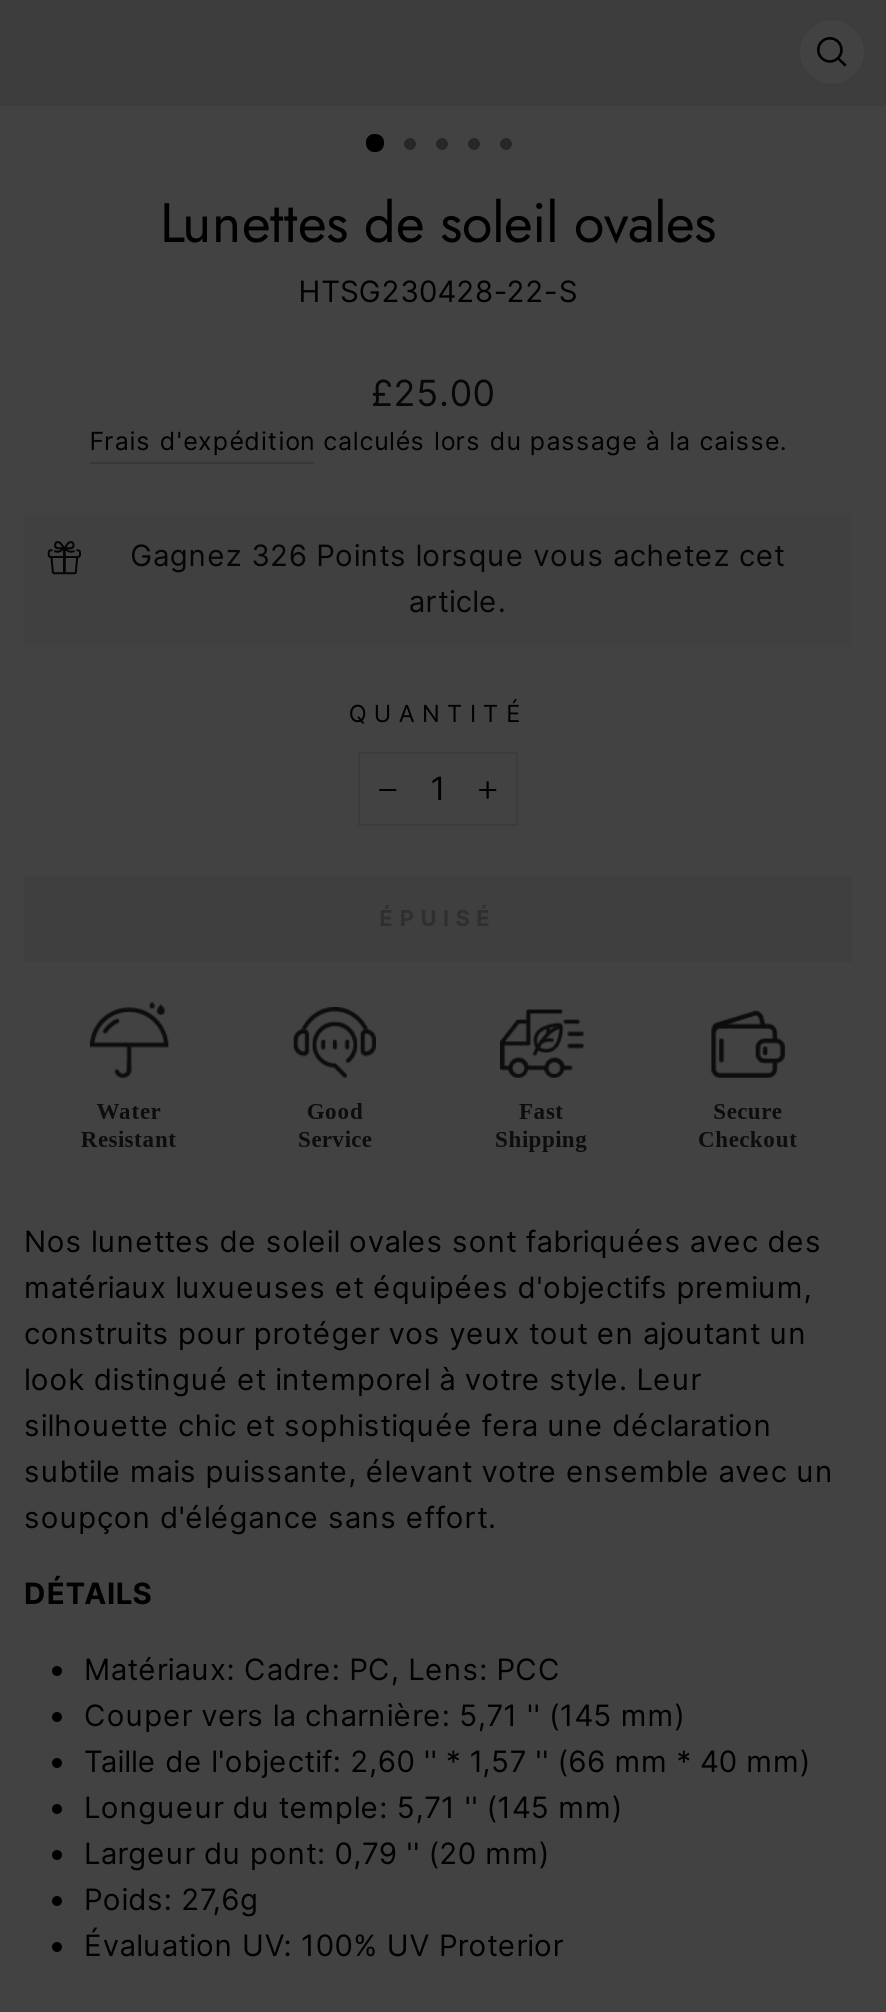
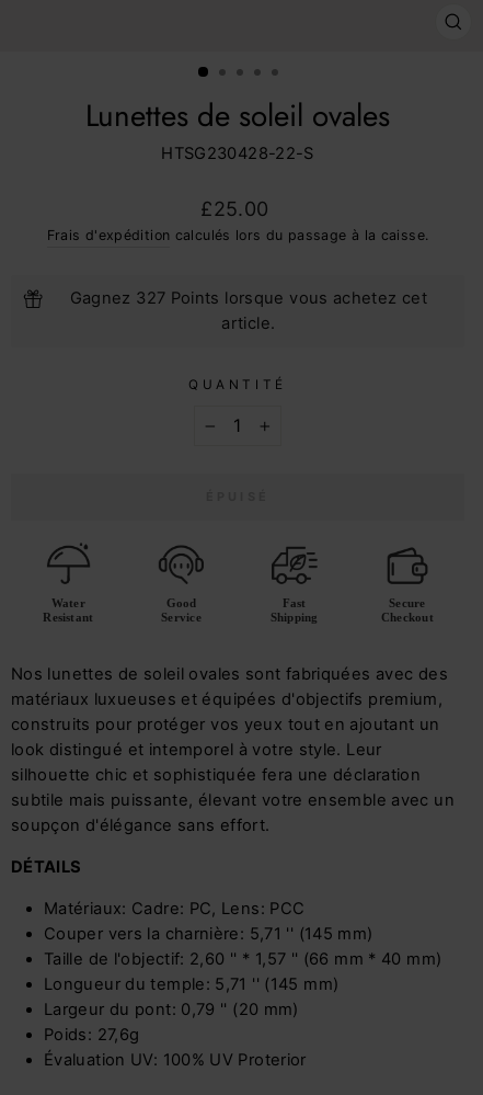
- Gagnez 326 Points lorsque vous achetez cet
+ Gagnez 327 Points lorsque vous achetez cet
